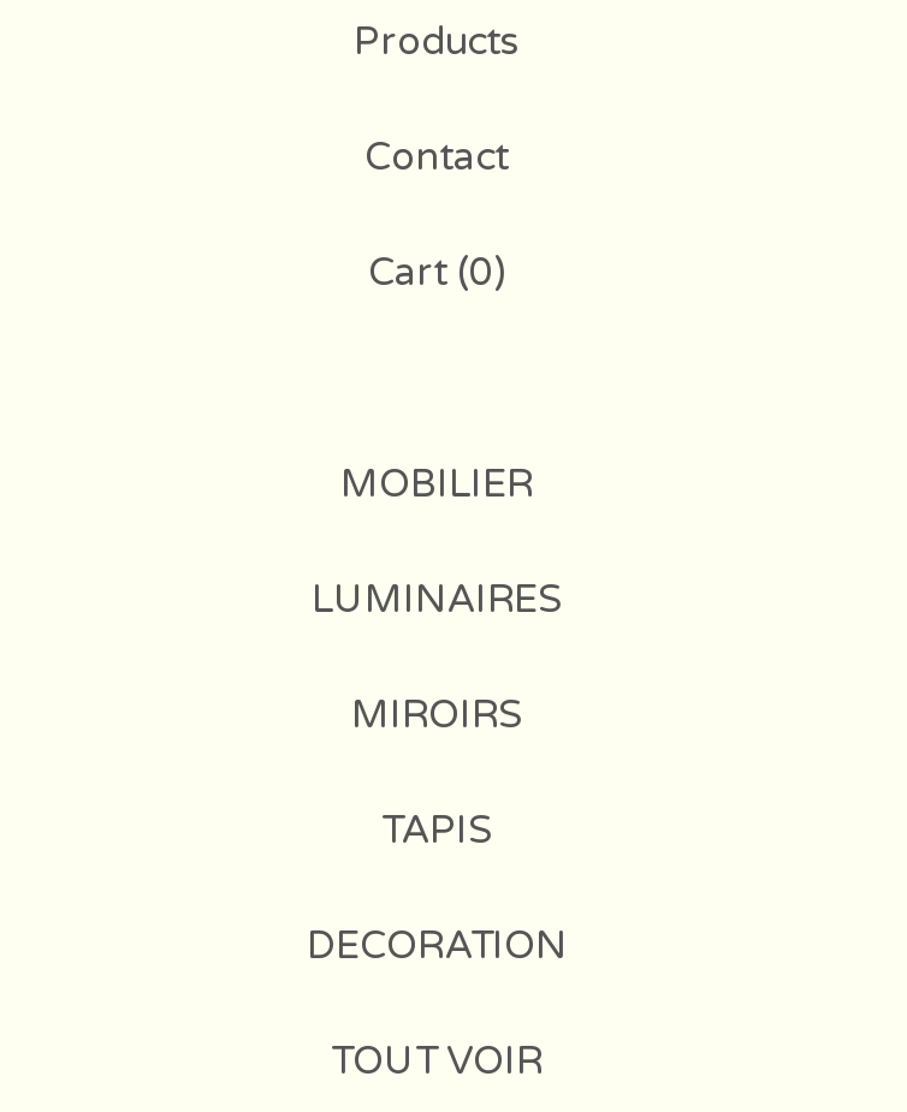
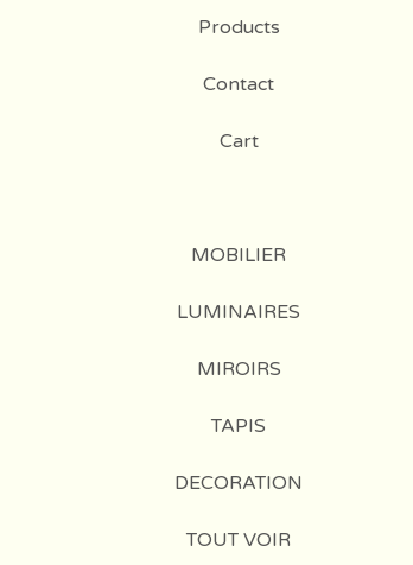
- Cart (0)
+ Cart
